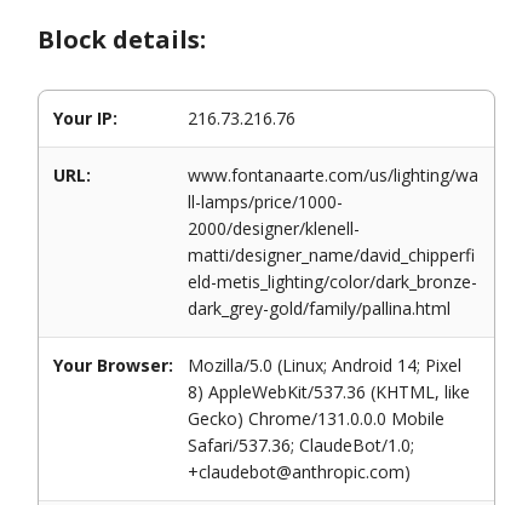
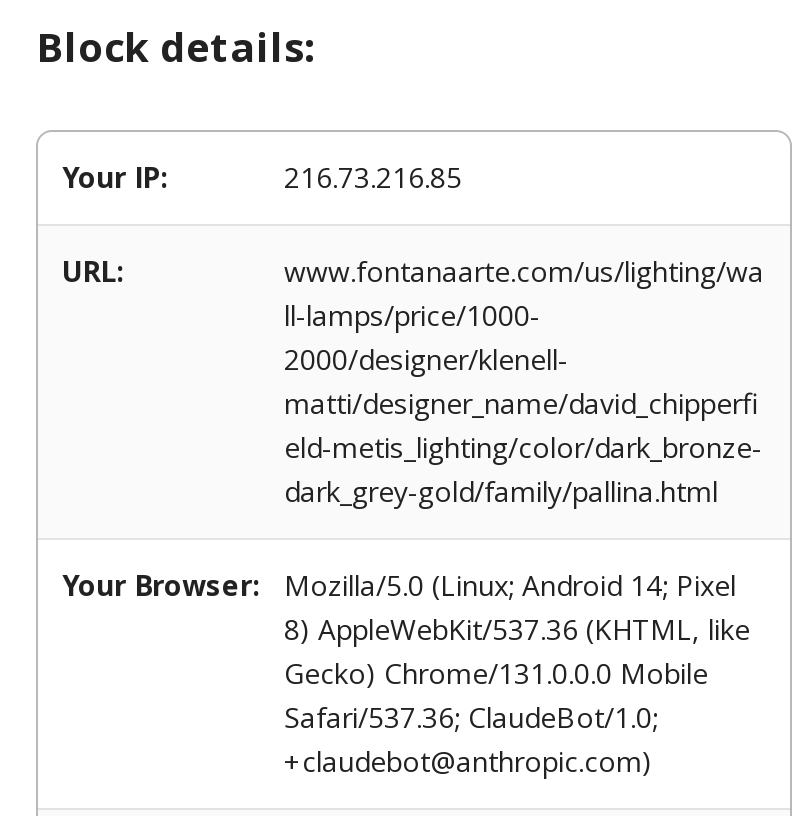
- 216.73.216.76
+ 216.73.216.85
